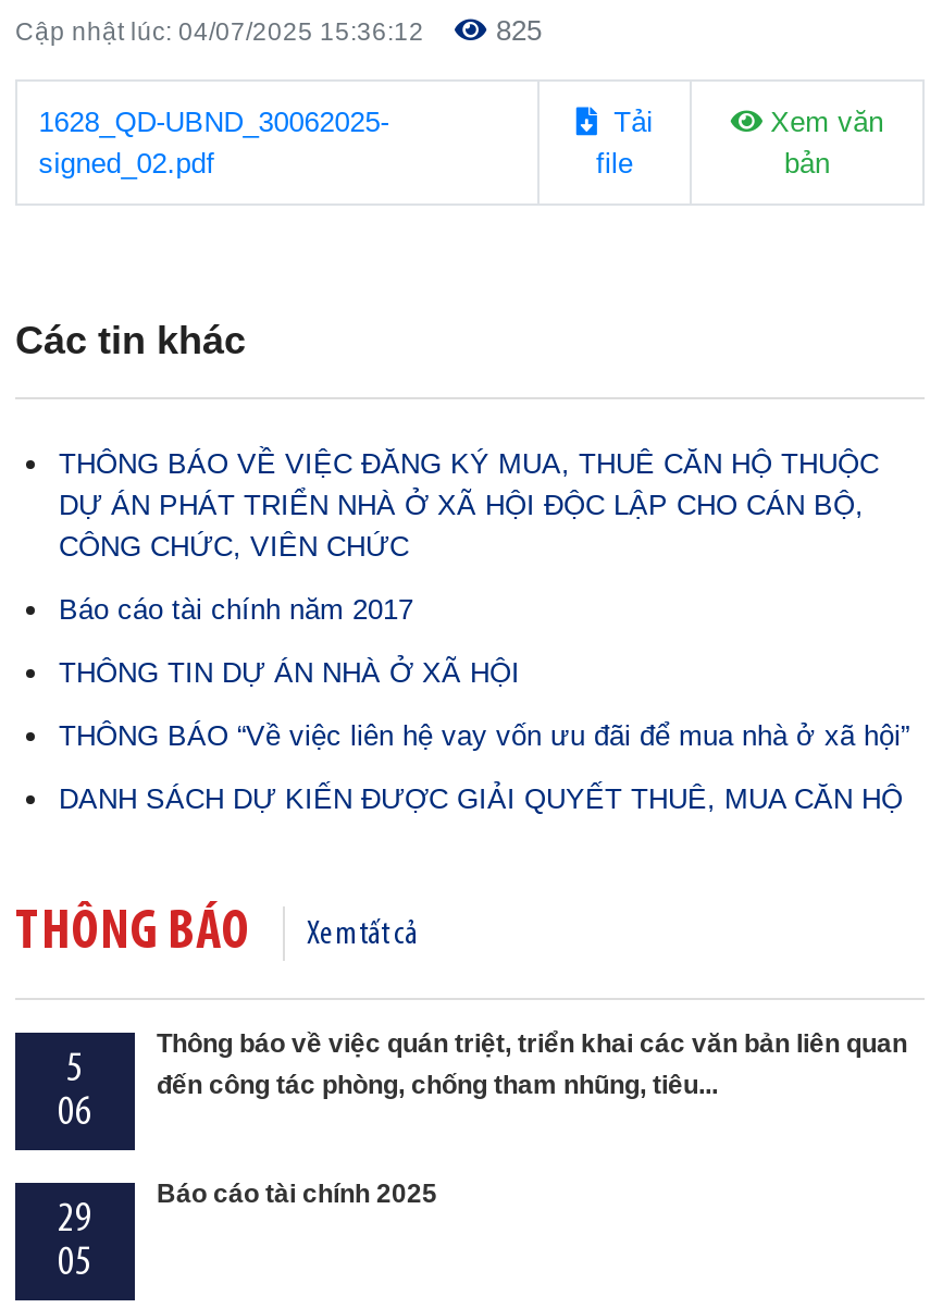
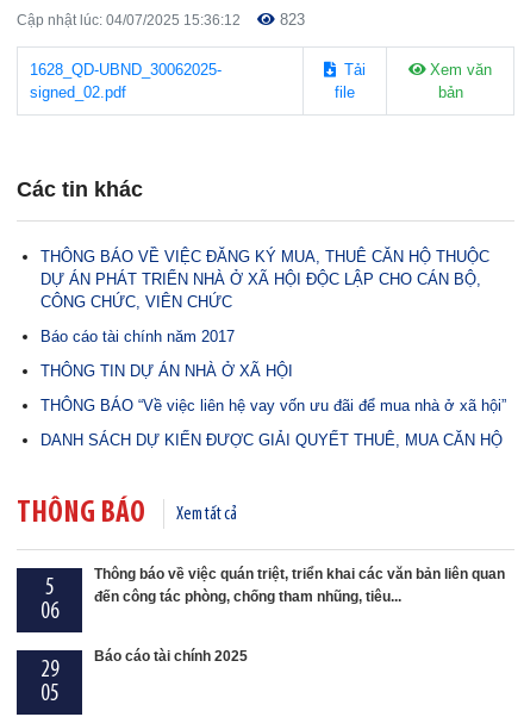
- 825
+ 823
